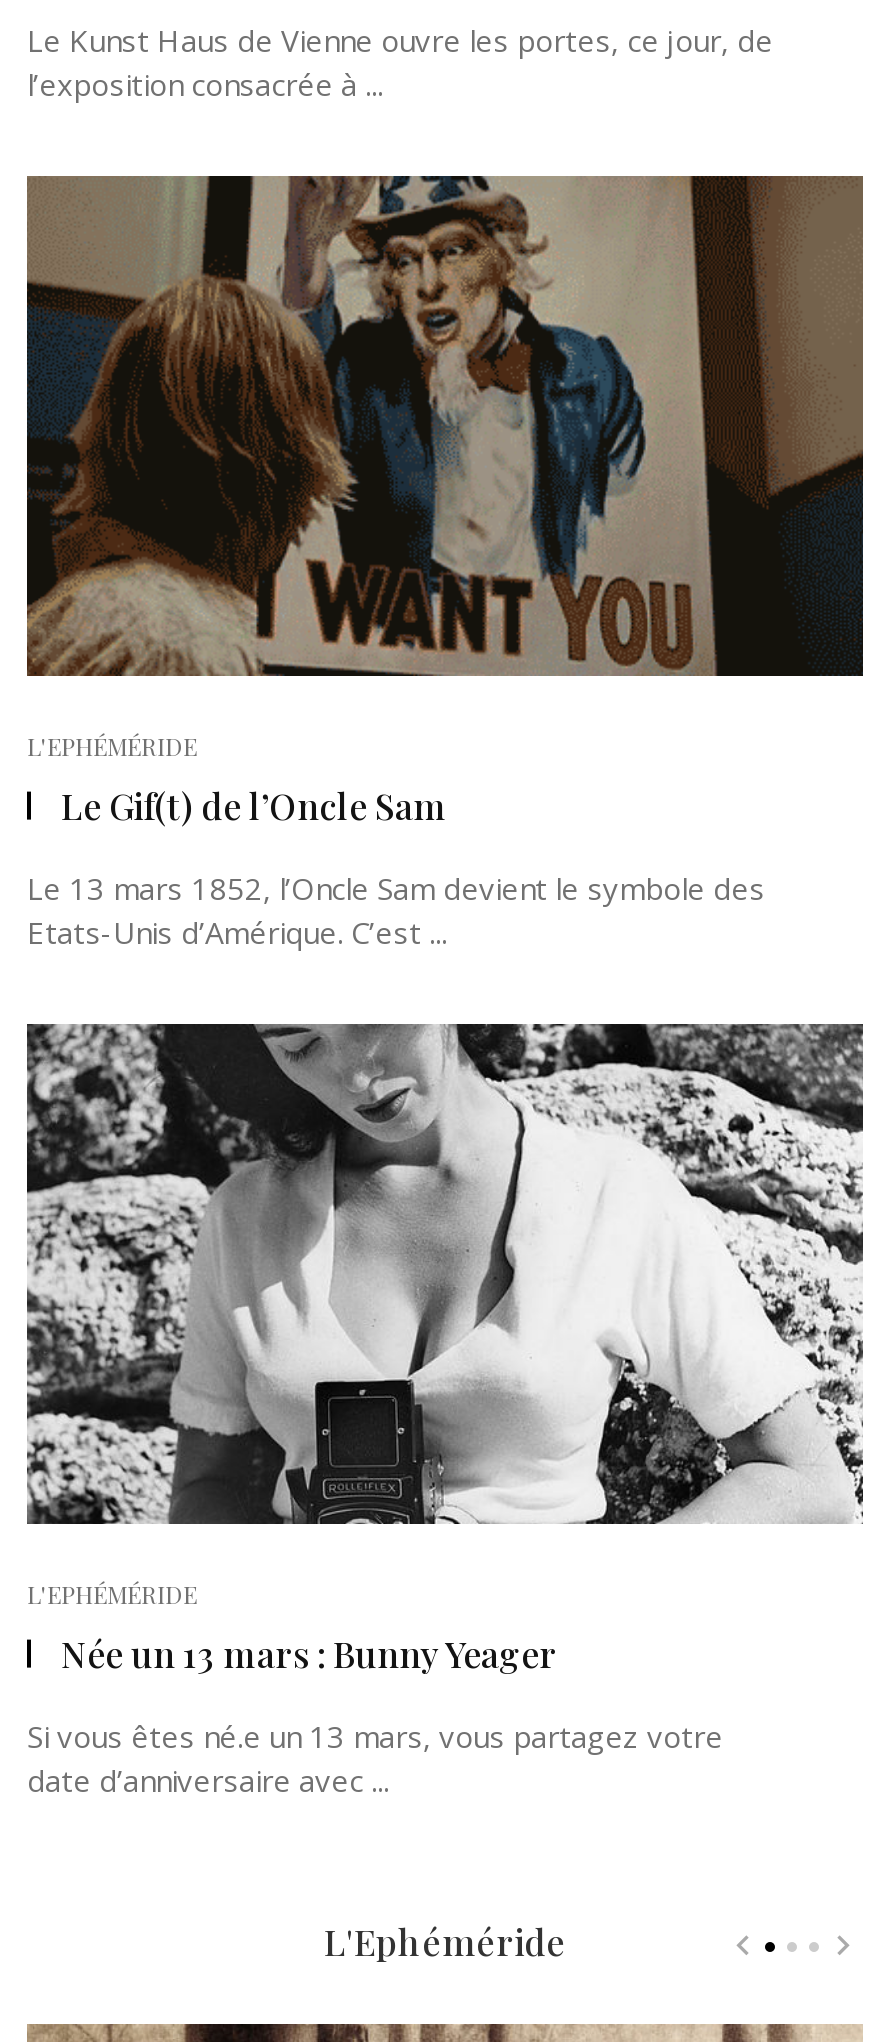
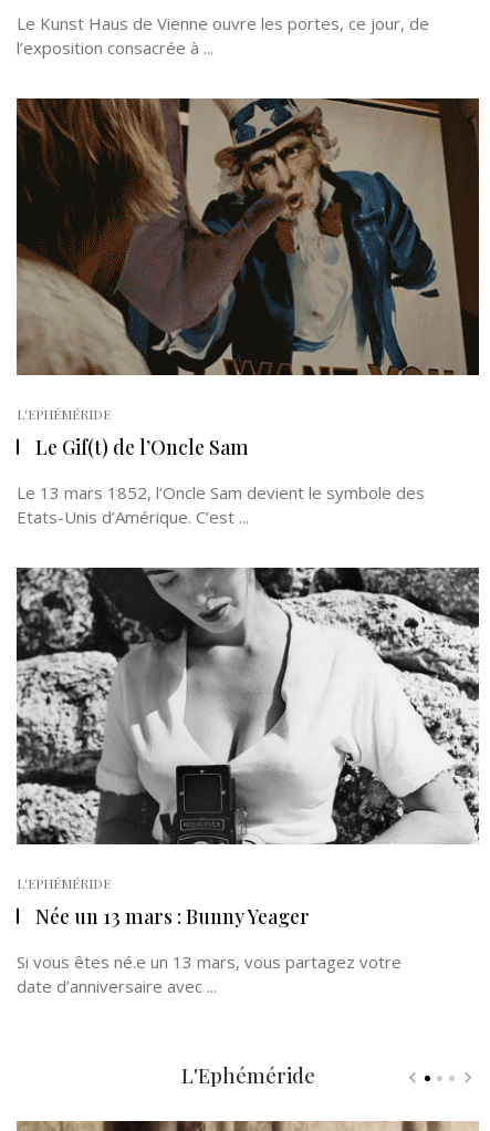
- [image]
+ [image]
